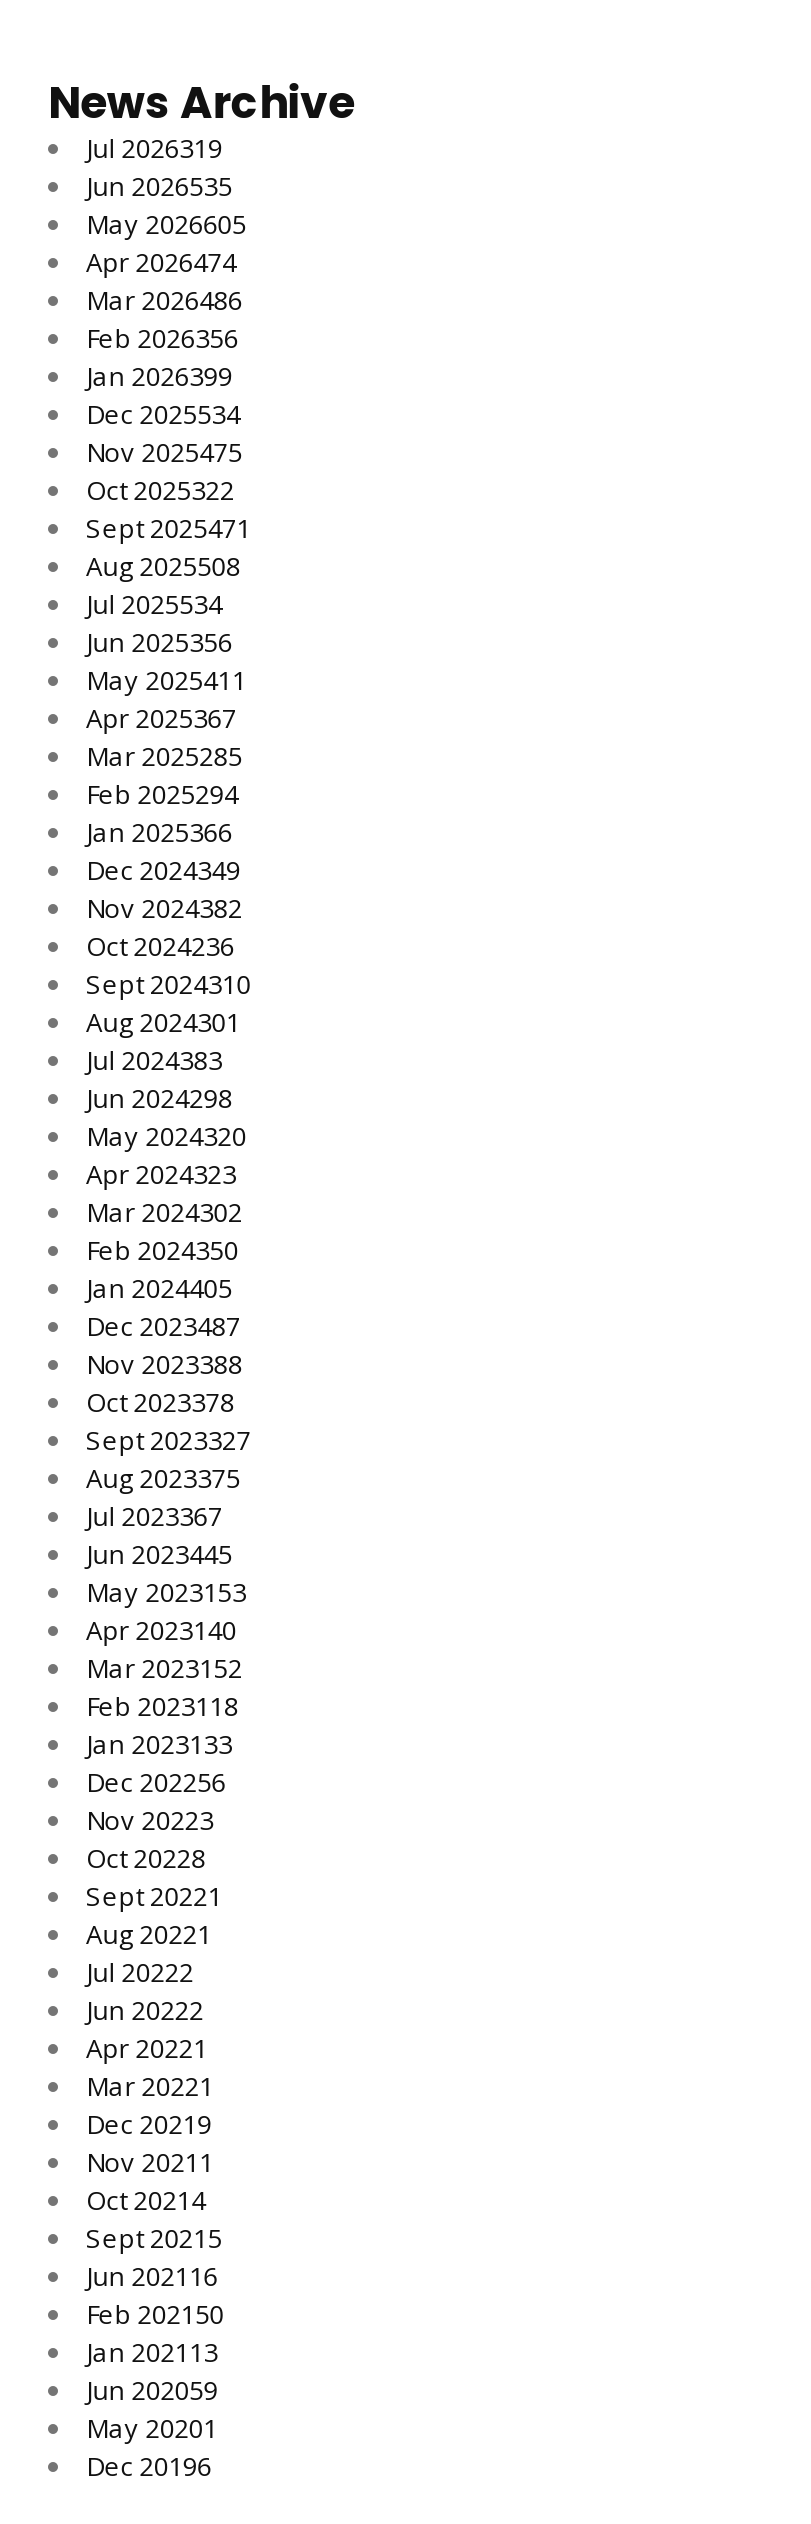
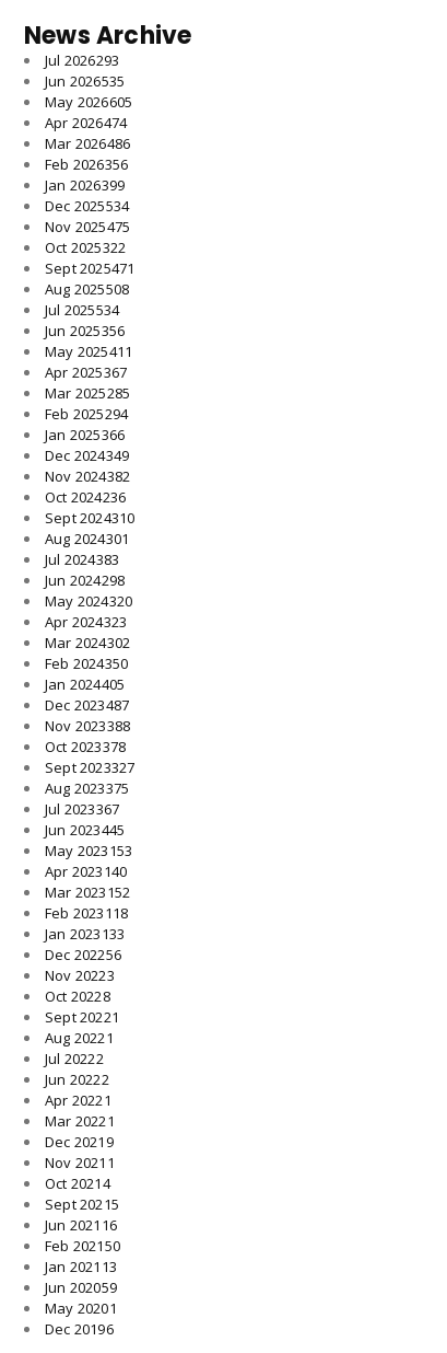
- Jul 2026319
+ Jul 2026293
